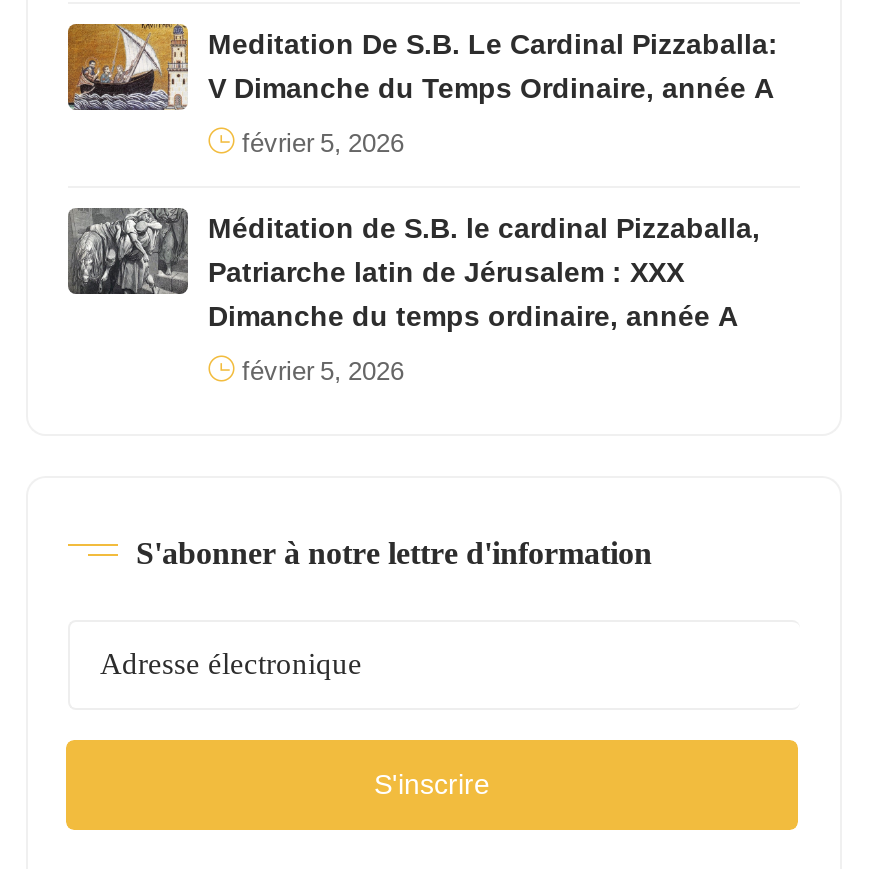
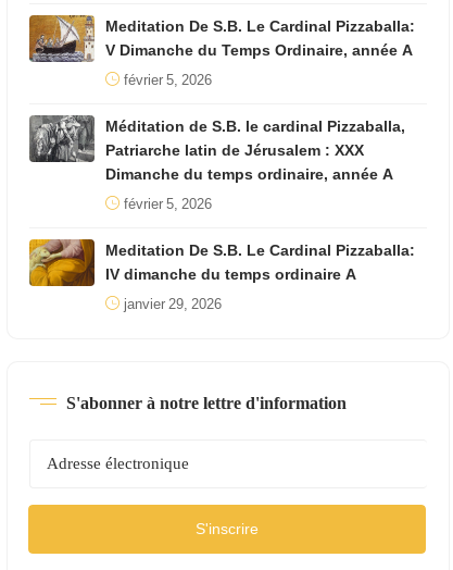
+ [image]
+ Meditation De S.B. Le Cardinal Pizzaballa:
+ IV dimanche du temps ordinaire A
+ janvier 29, 2026
